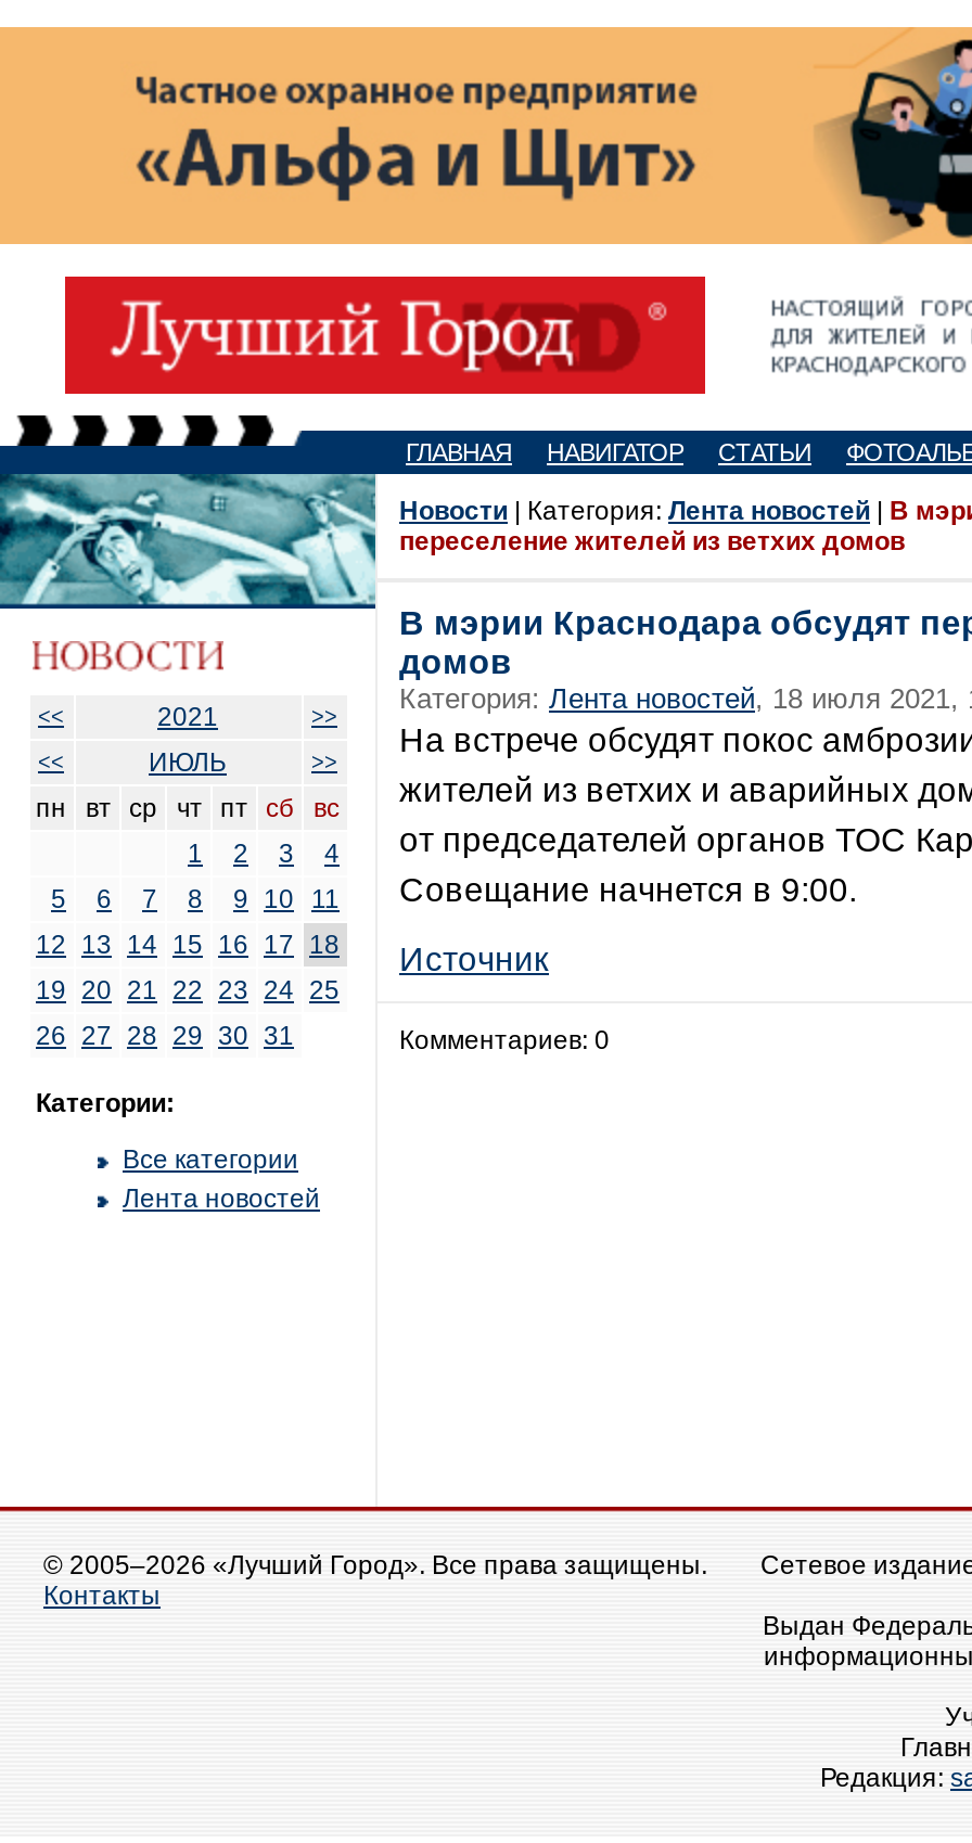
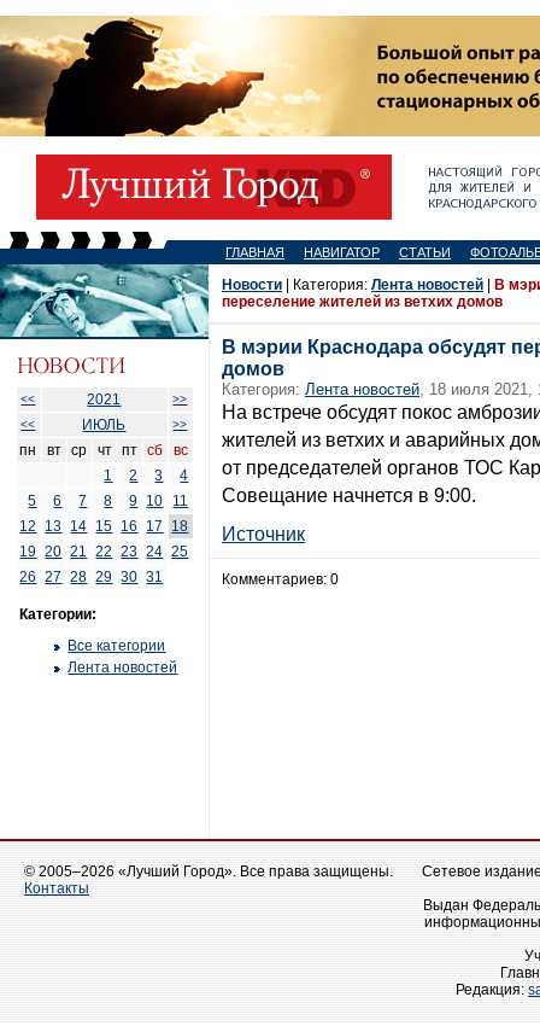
- [image]
+ [image]
